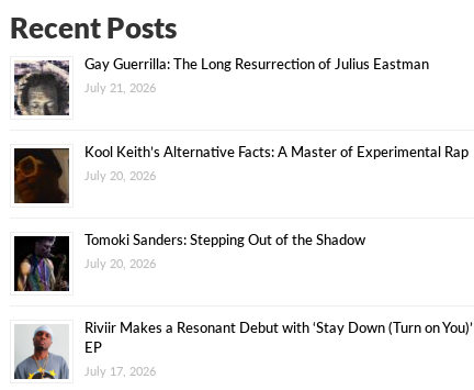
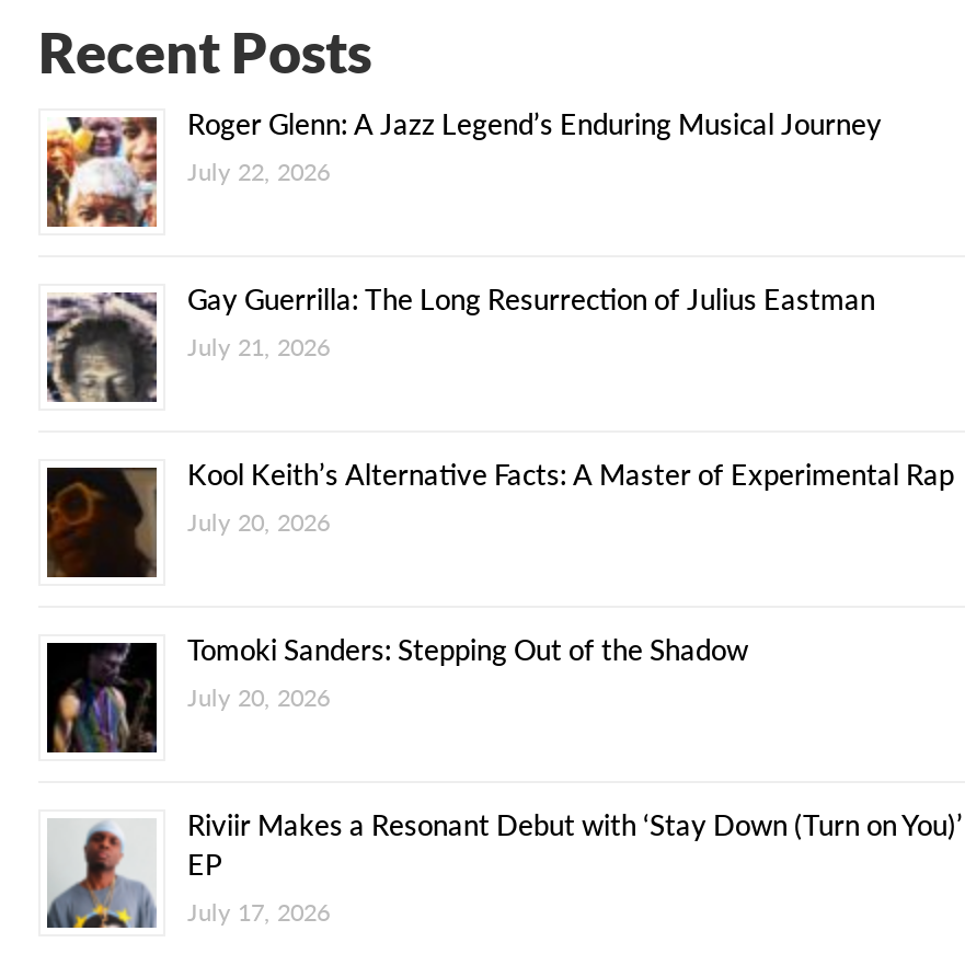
+ [image]
+ Roger Glenn: A Jazz Legend’s Enduring Musical Journey
+ July 22, 2026
